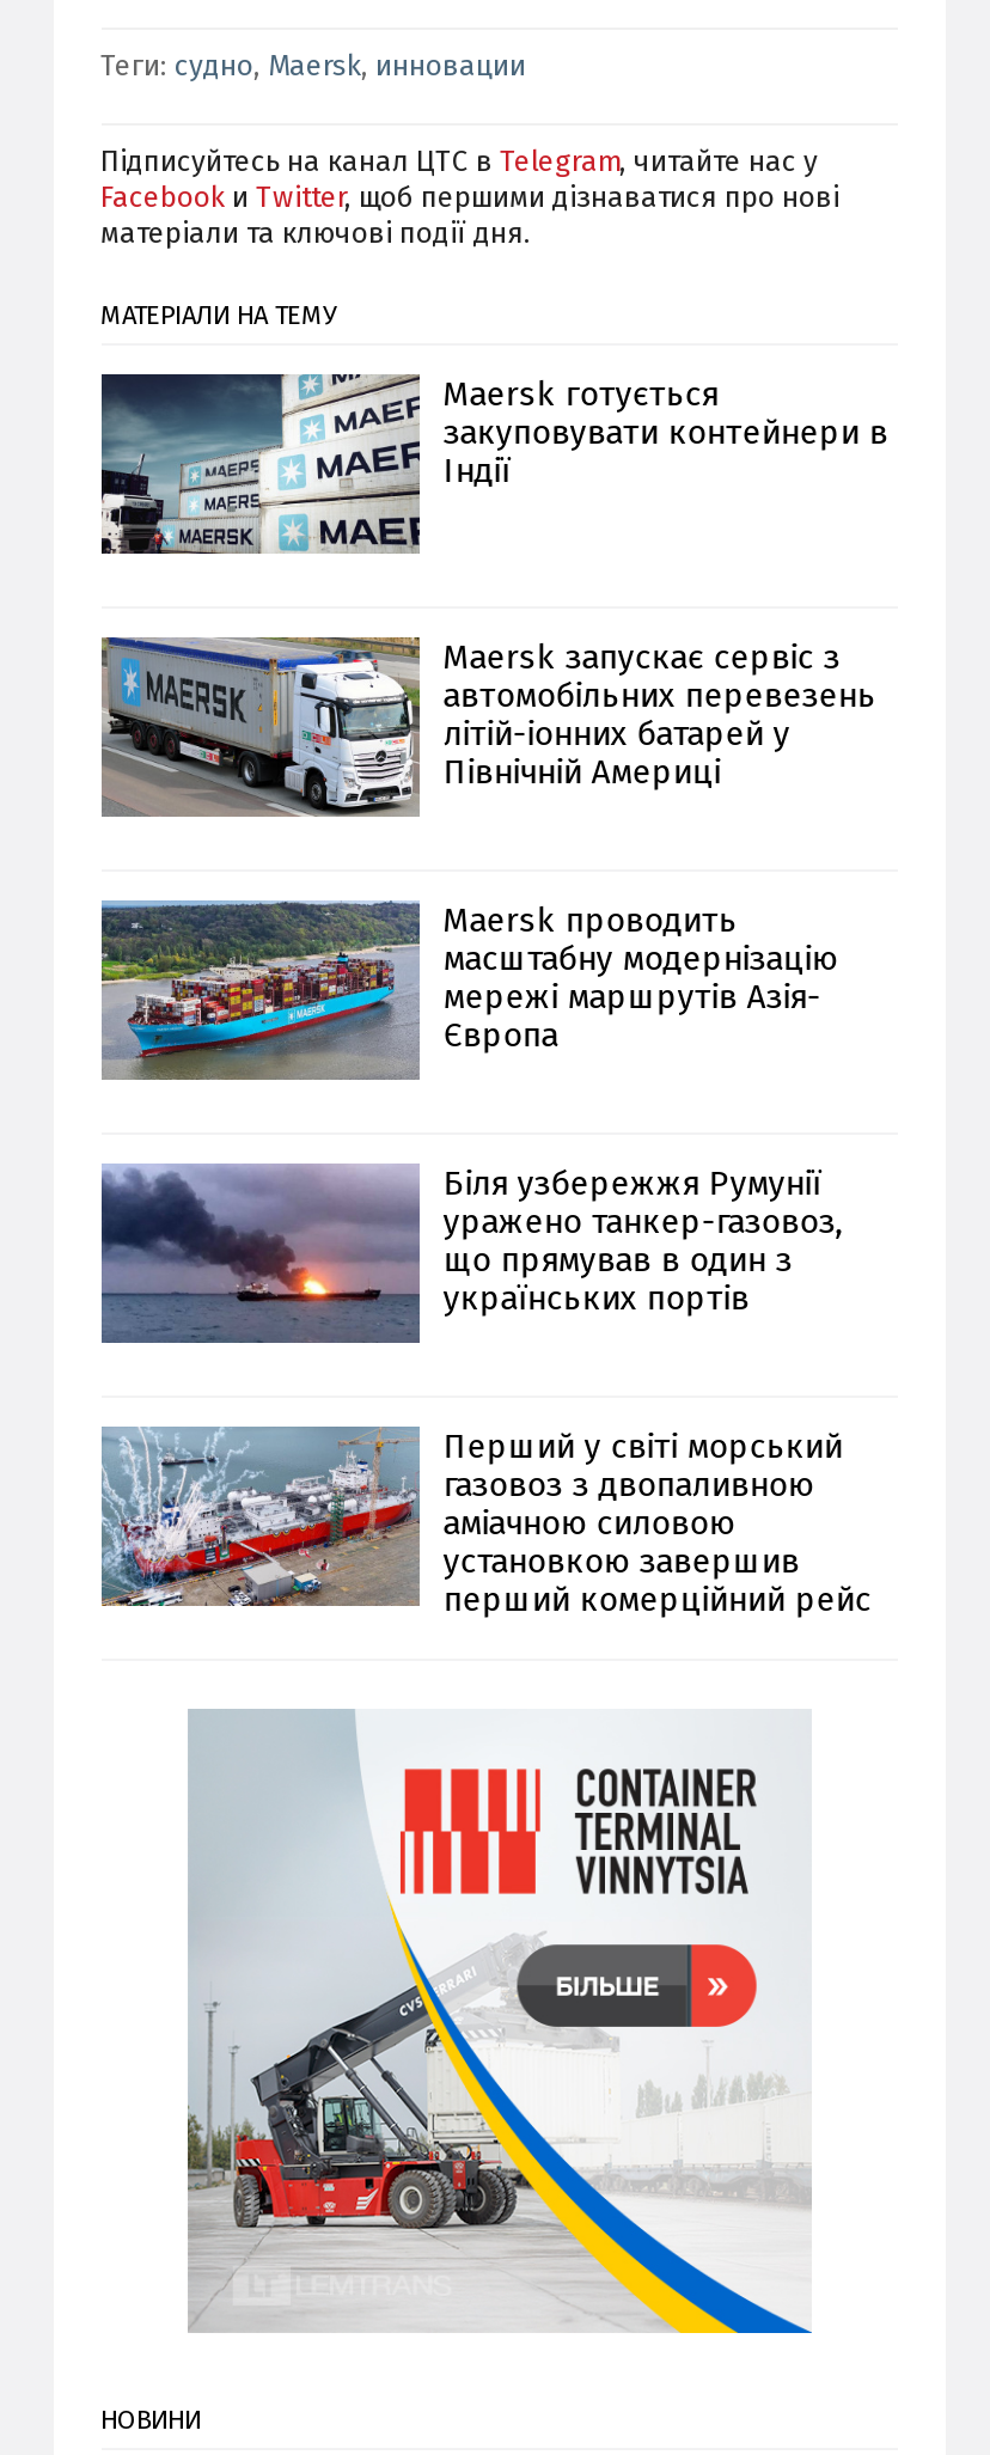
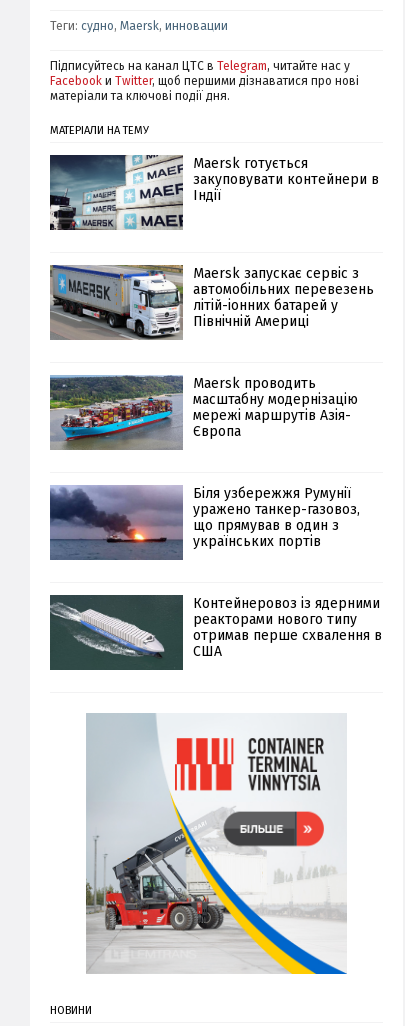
- [image]
- Перший у світі морський
- газовоз з двопаливною
- аміачною силовою
- установкою завершив
- перший комерційний рейс
+ [image]
+ Контейнеровоз із ядерними
+ реакторами нового типу
+ отримав перше схвалення в
+ США
